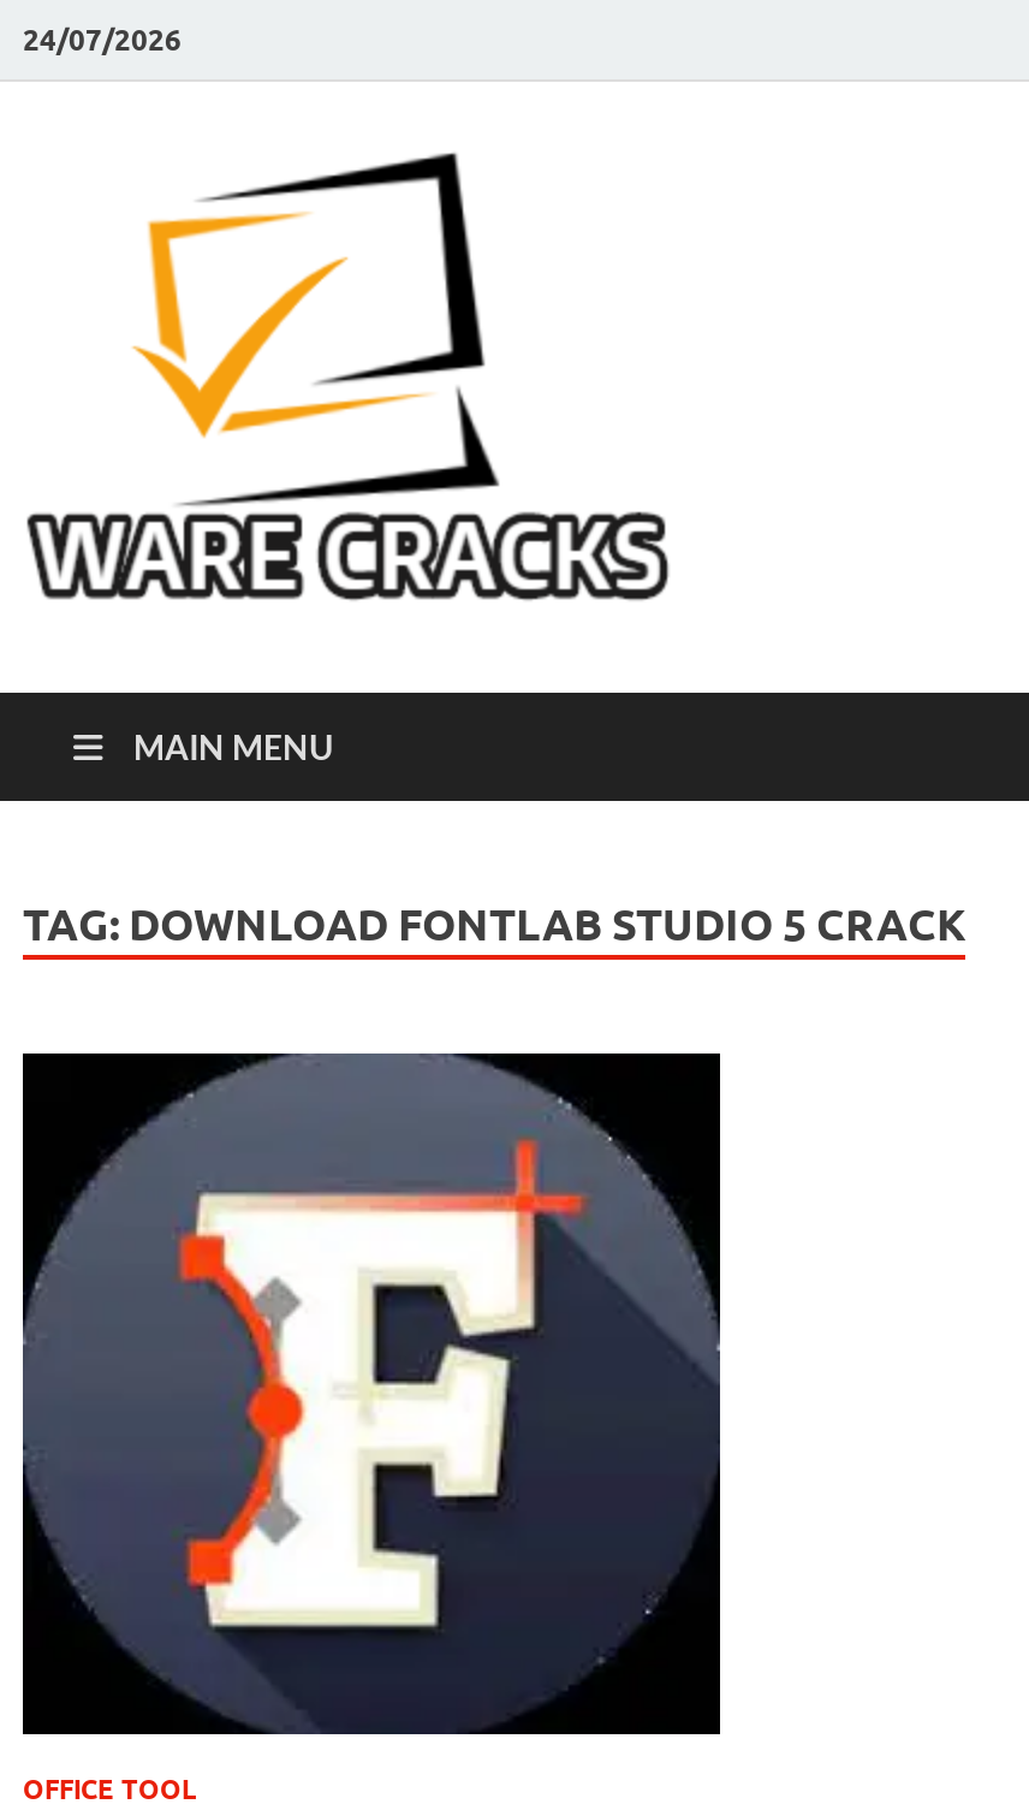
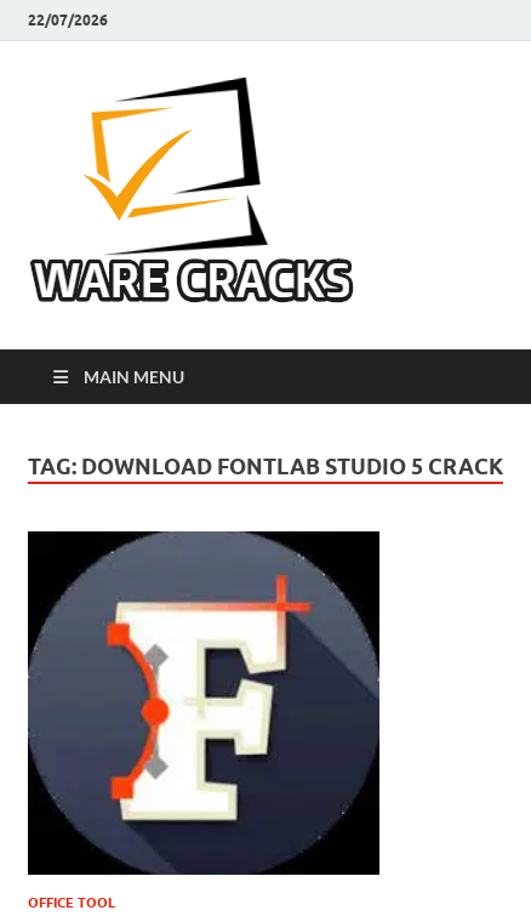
- 24/07/2026
+ 22/07/2026
